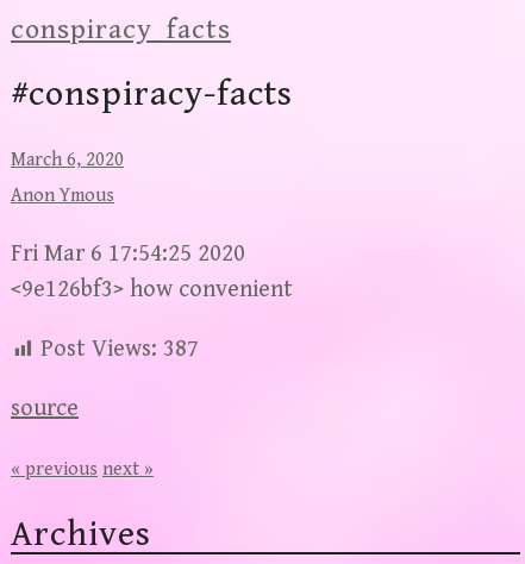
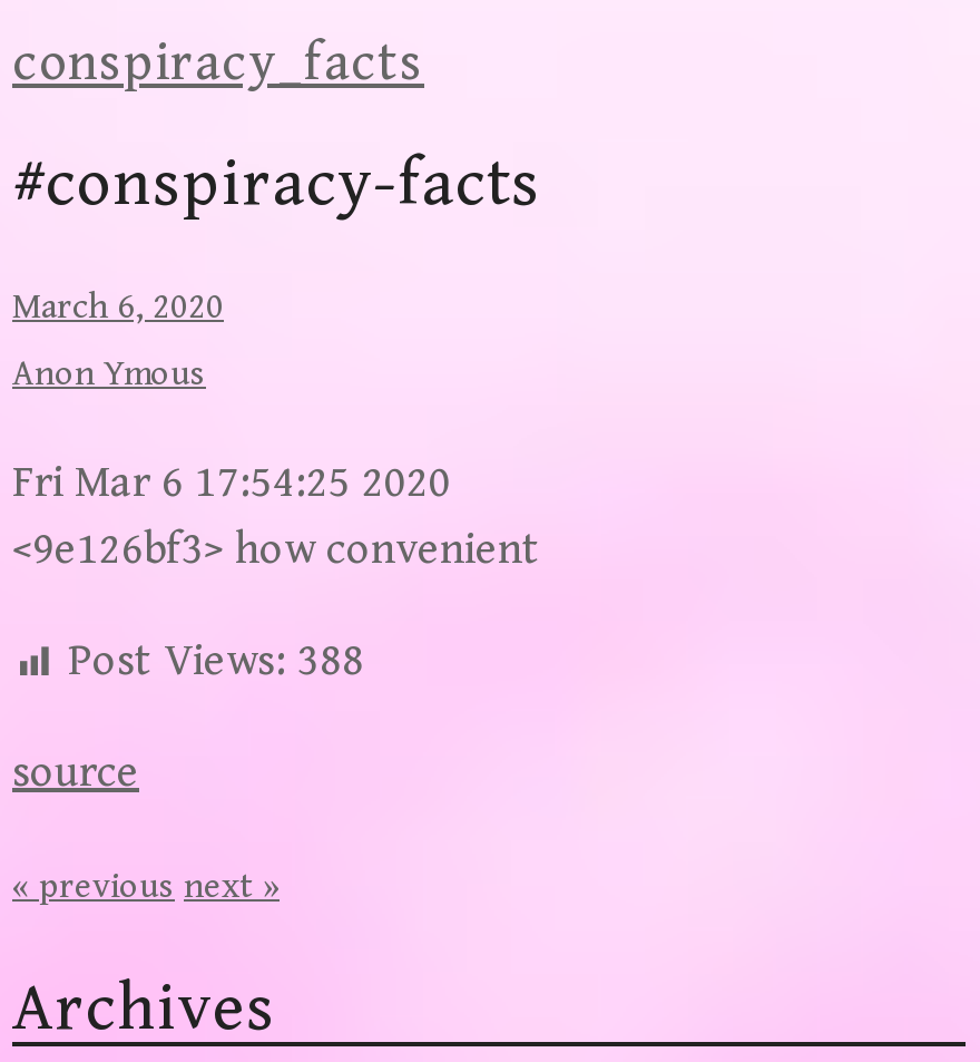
- Post Views: 387
+ Post Views: 388
